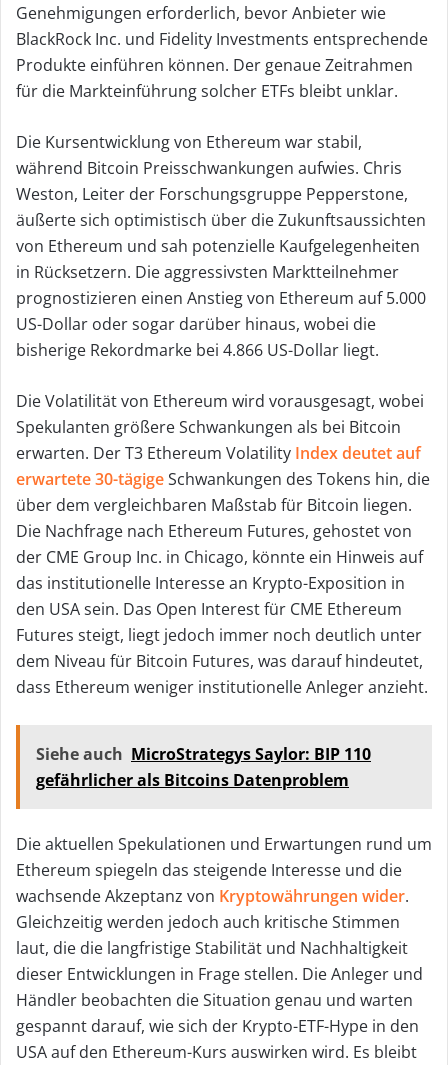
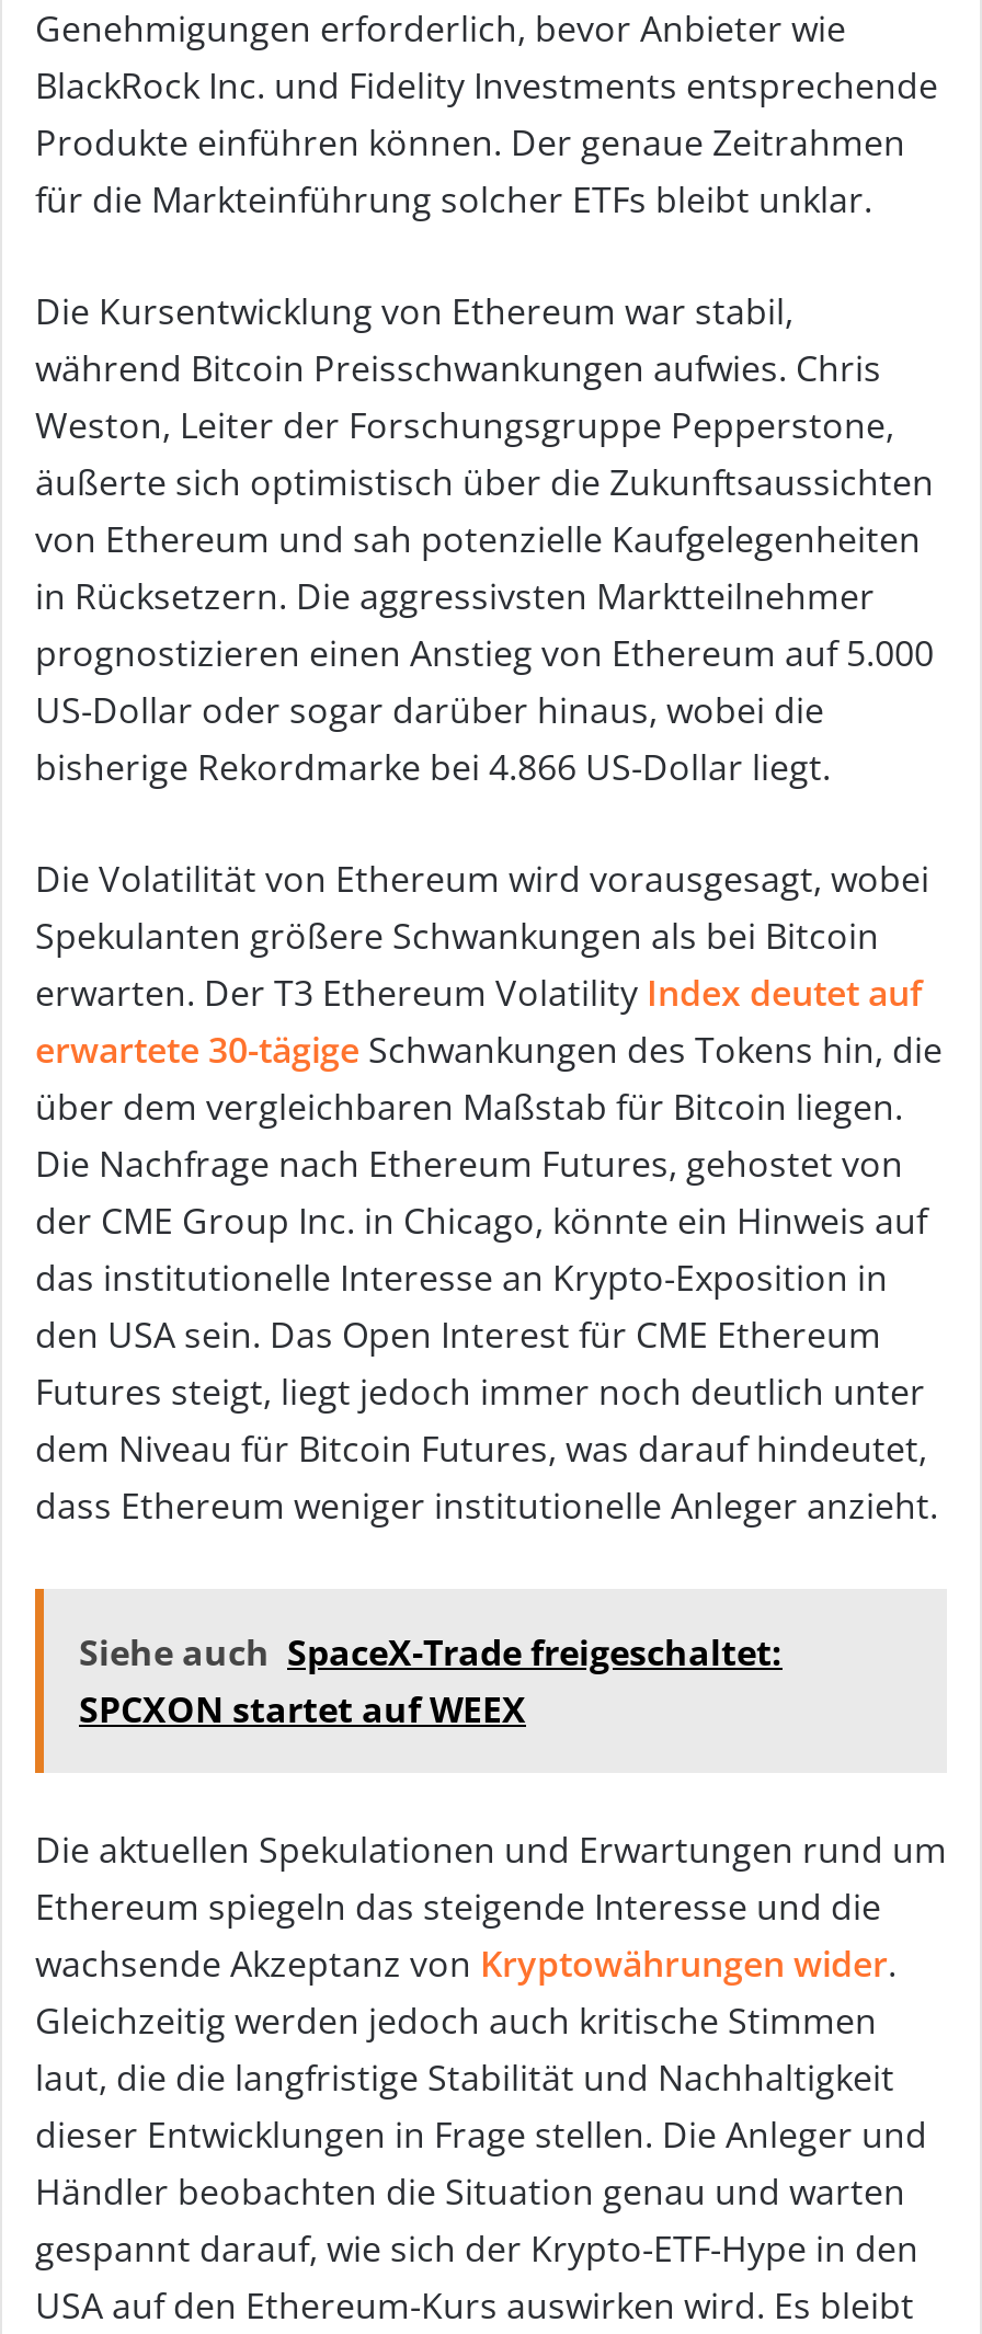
- Siehe auch MicroStrategys Saylor: BIP 110
- gefährlicher als Bitcoins Datenproblem
+ Siehe auch SpaceX-Trade freigeschaltet:
+ SPCXON startet auf WEEX
